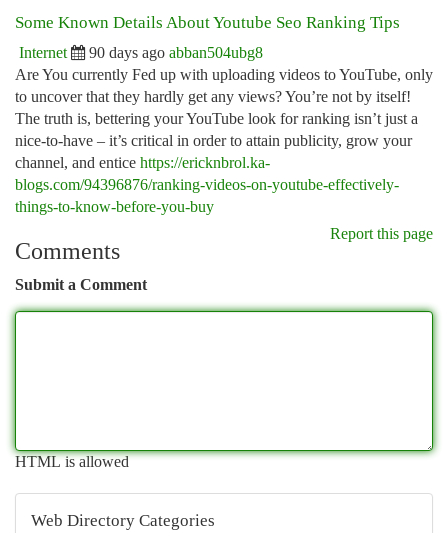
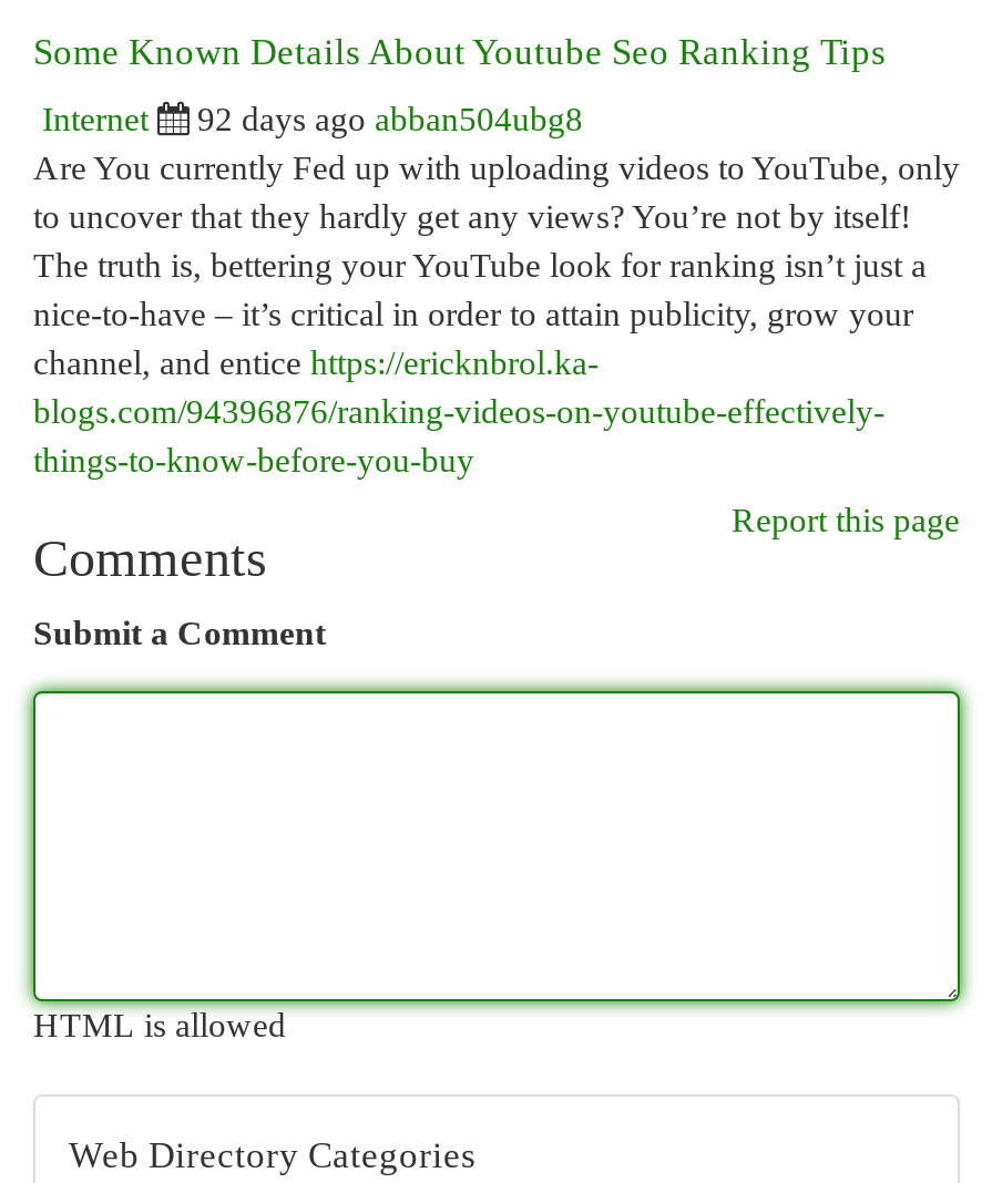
- 90 days ago abban504ubg8
+ 92 days ago abban504ubg8
